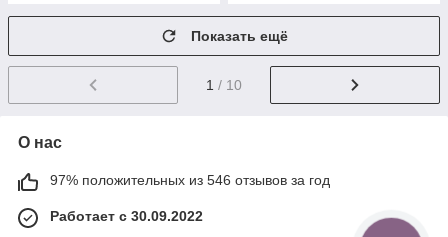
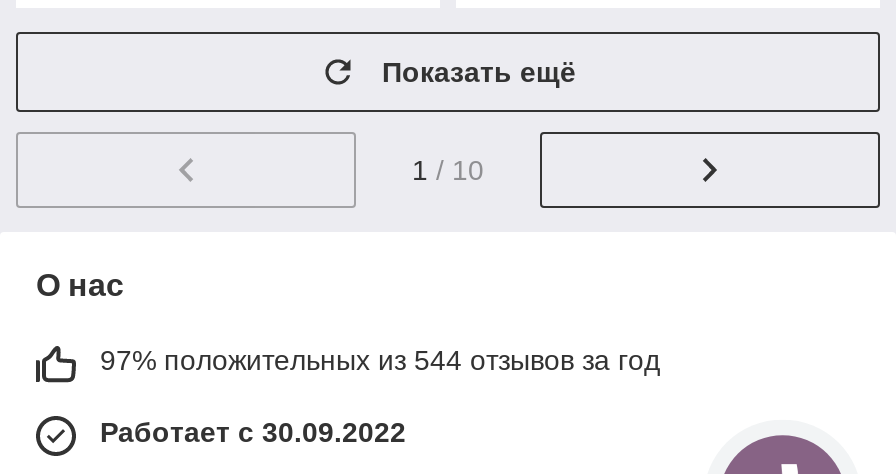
- 97% положительных из 546 отзывов за год
+ 97% положительных из 544 отзывов за год
